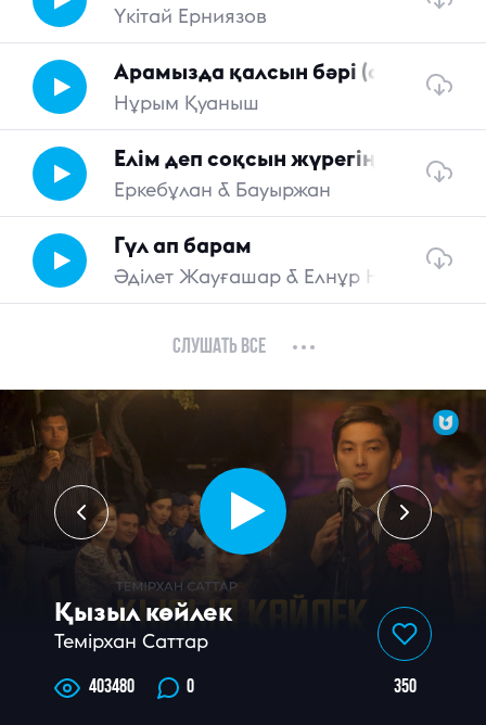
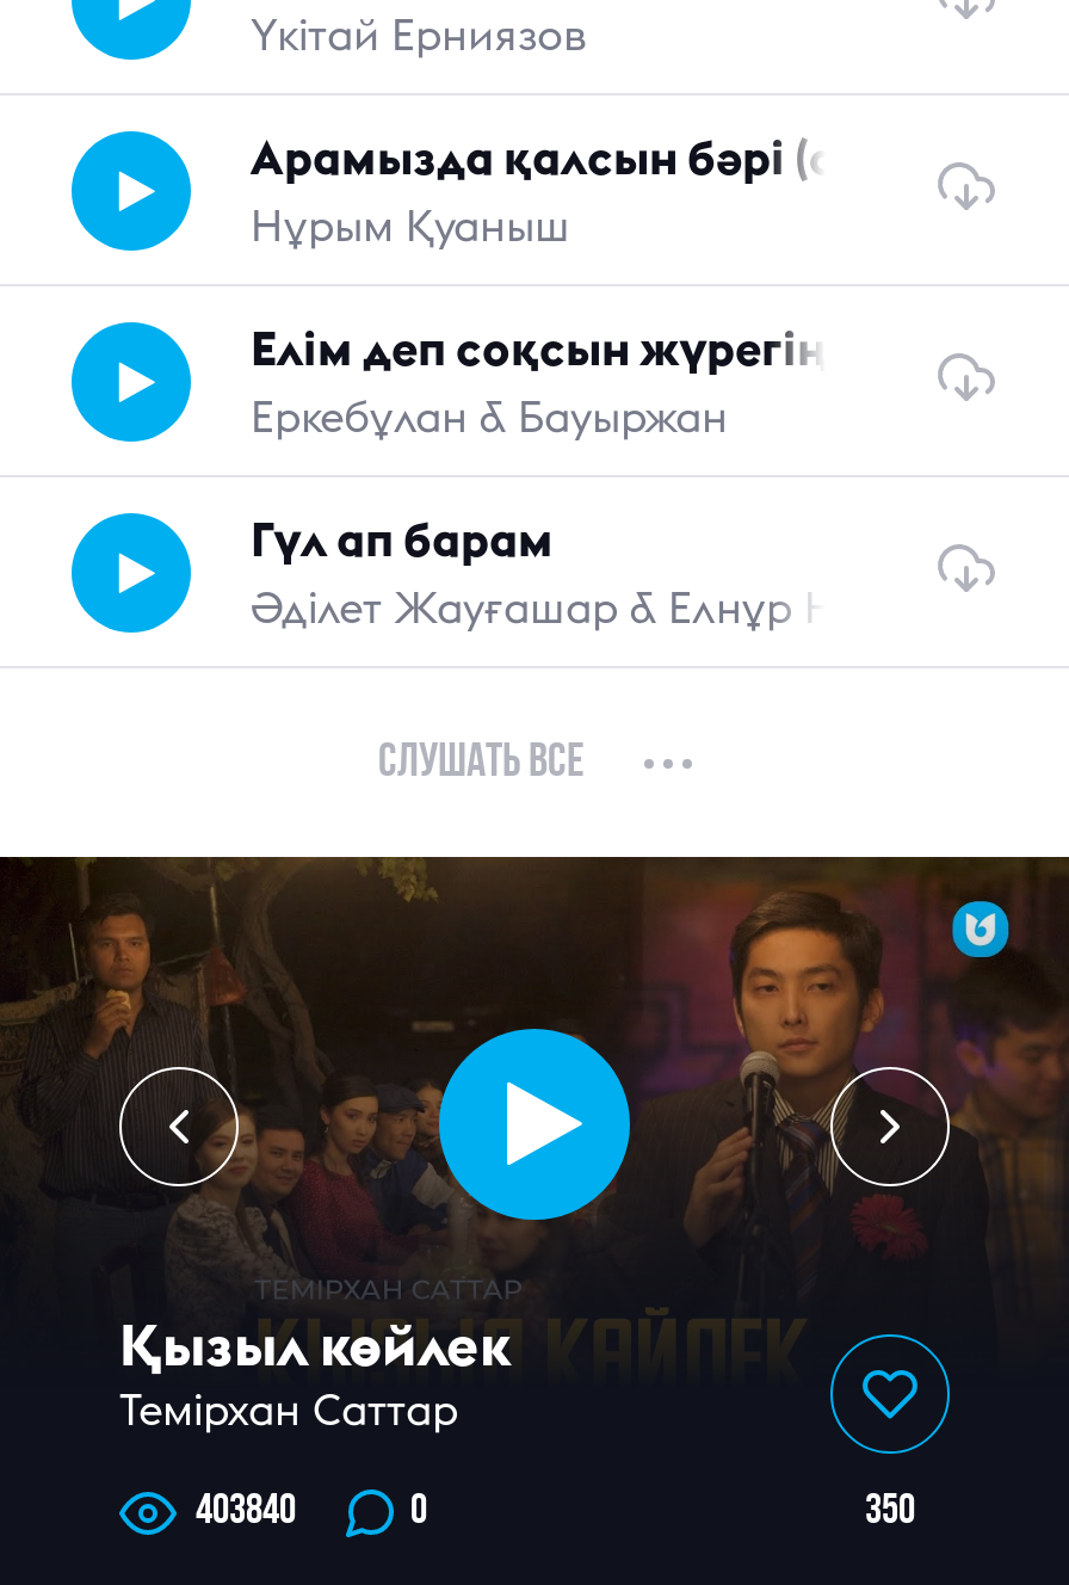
- 403480
+ 403840
